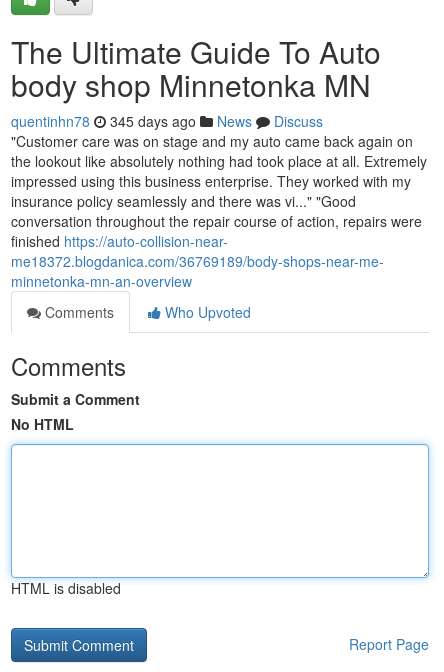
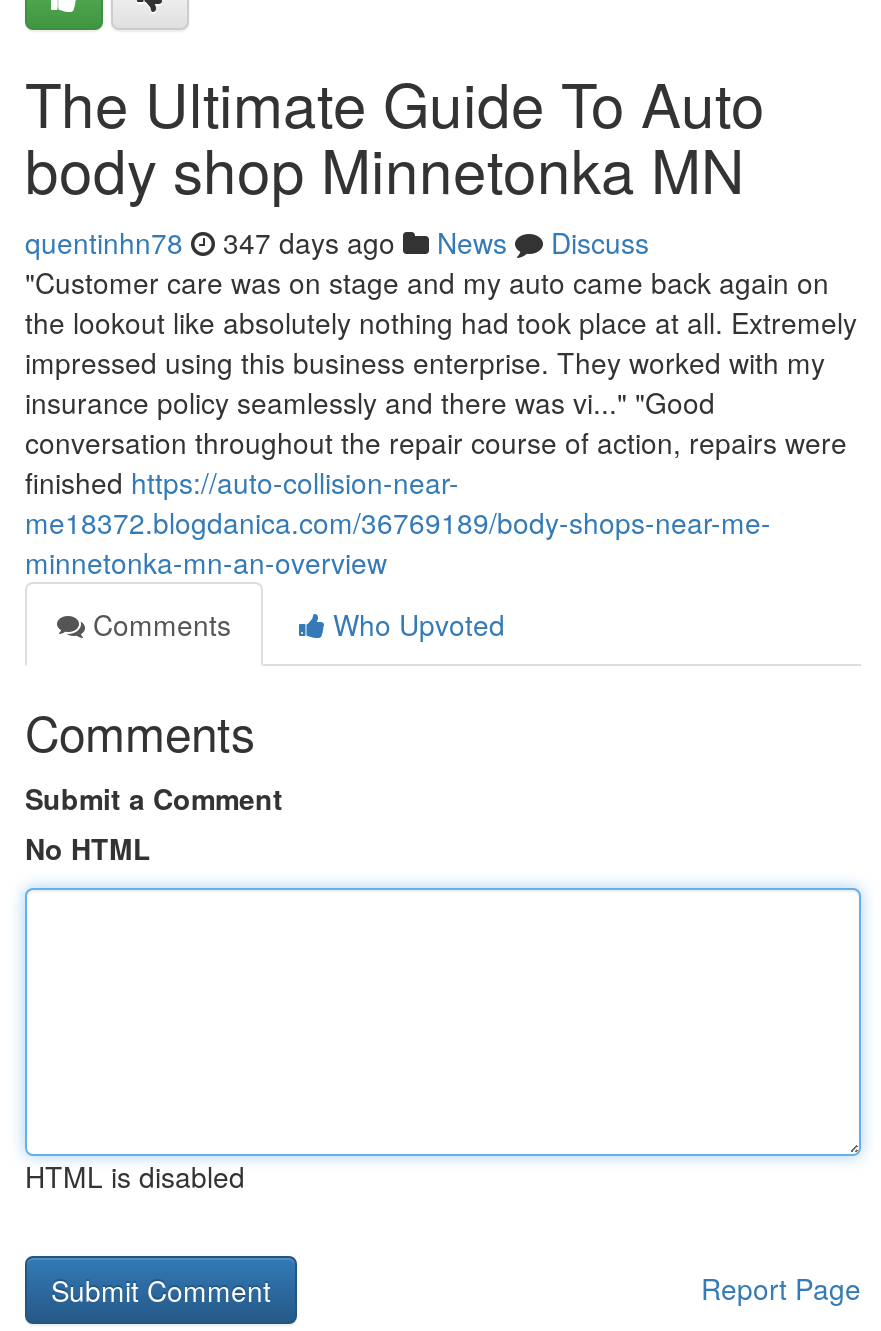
- quentinhn78 345 days ago News Discuss
+ quentinhn78 347 days ago News Discuss
